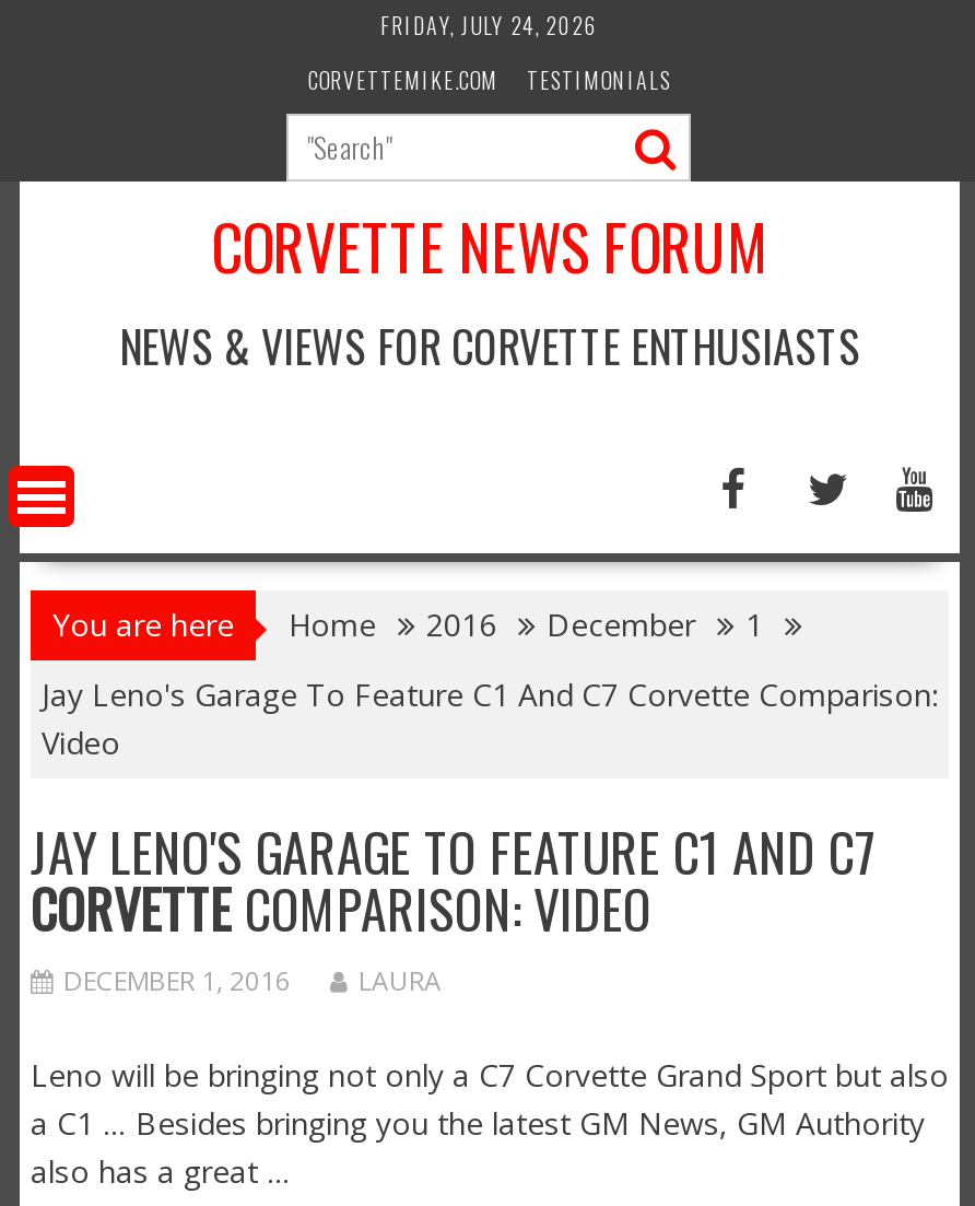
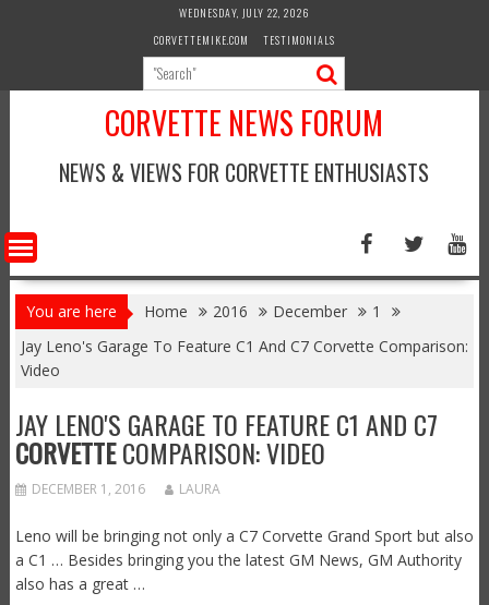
- FRIDAY, JULY 24, 2026
+ WEDNESDAY, JULY 22, 2026
